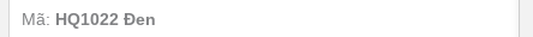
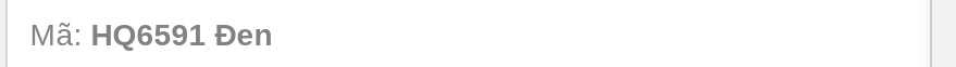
- Mã: HQ1022 Đen
+ Mã: HQ6591 Đen
